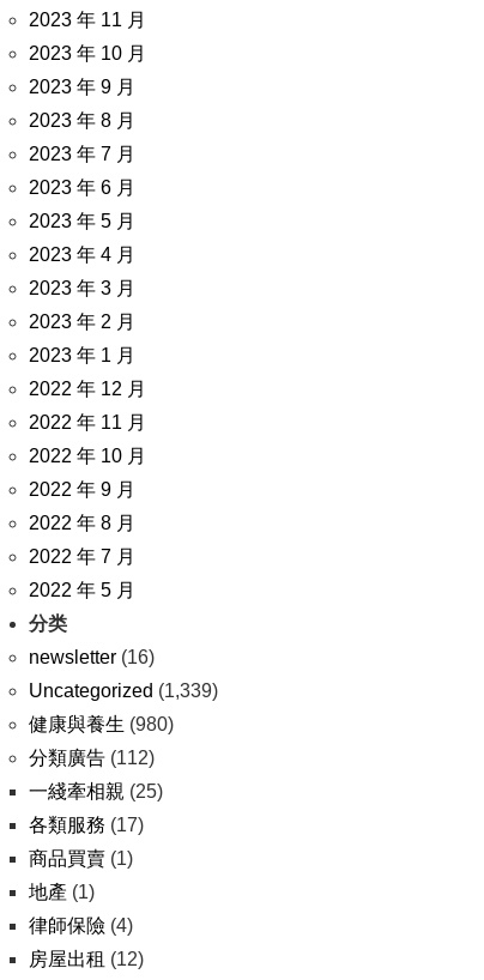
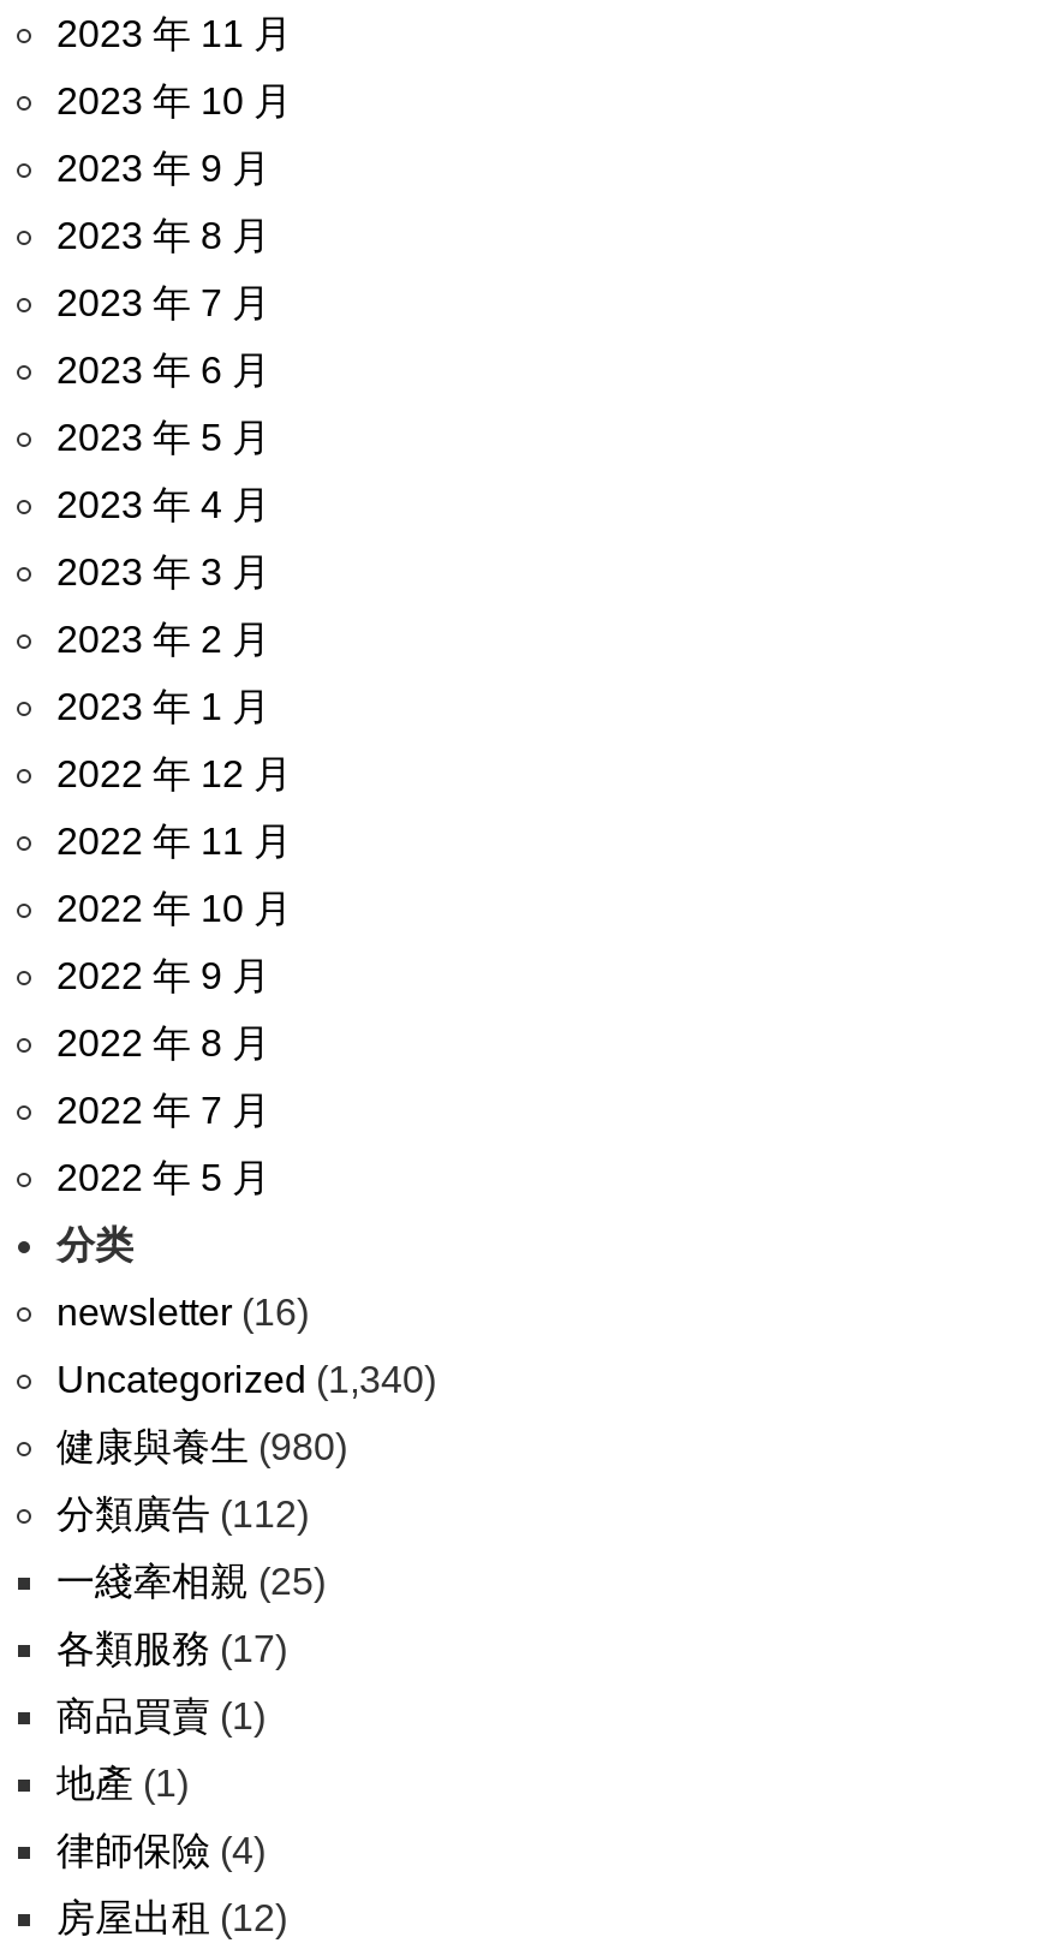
- Uncategorized (1,339)
+ Uncategorized (1,340)
